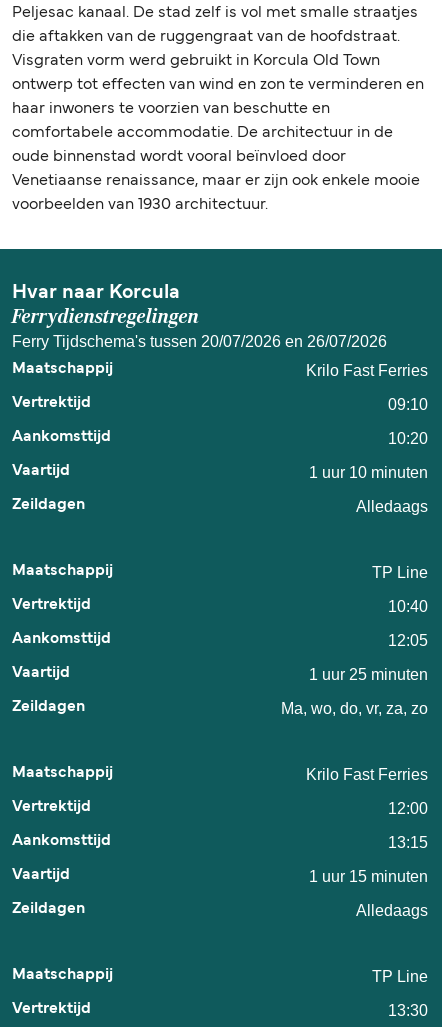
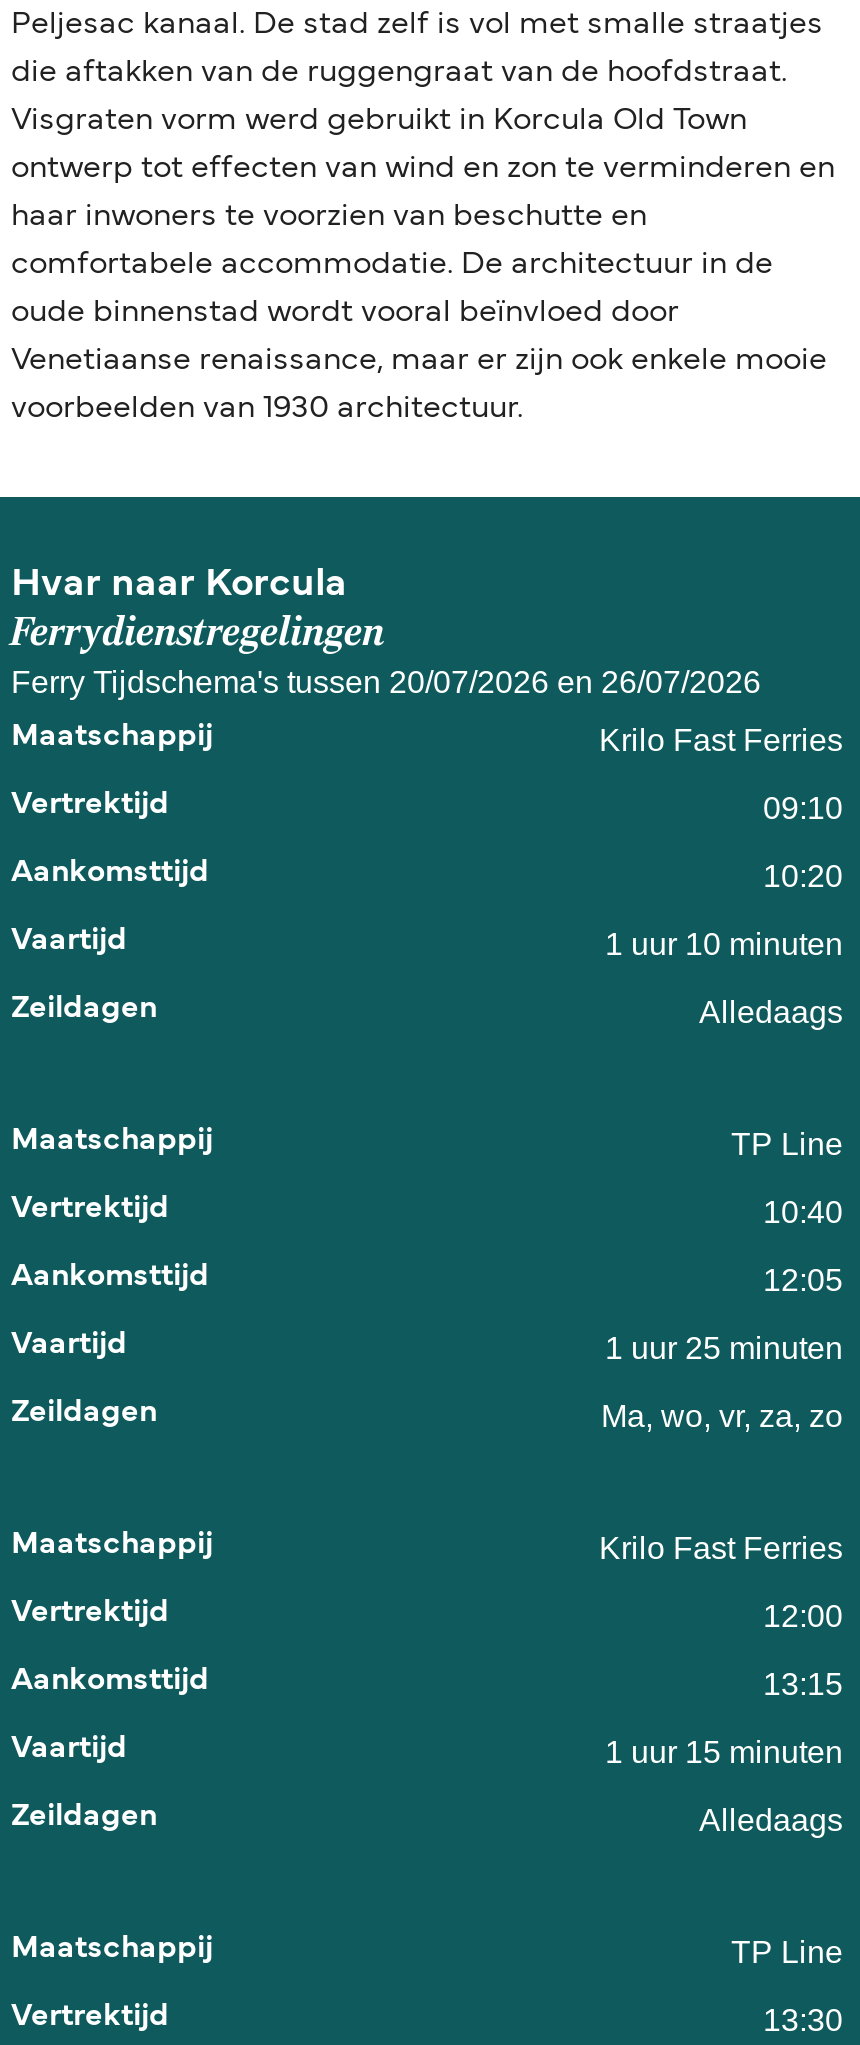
- Ma, wo, do, vr, za, zo
+ Ma, wo, vr, za, zo
